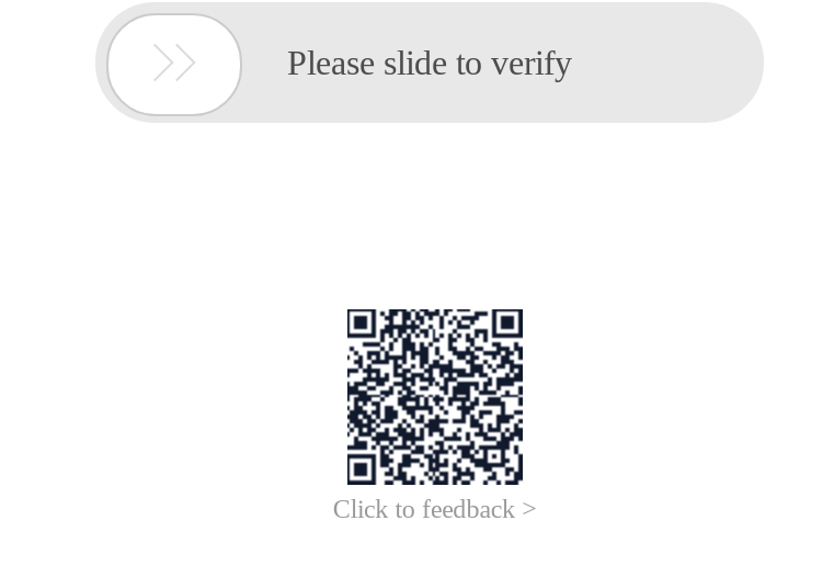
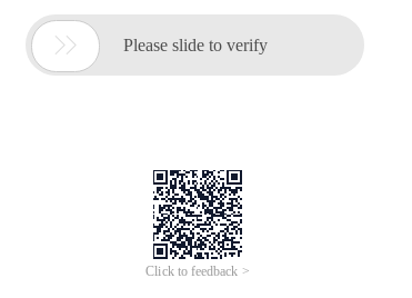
- [image]
+ [image]
